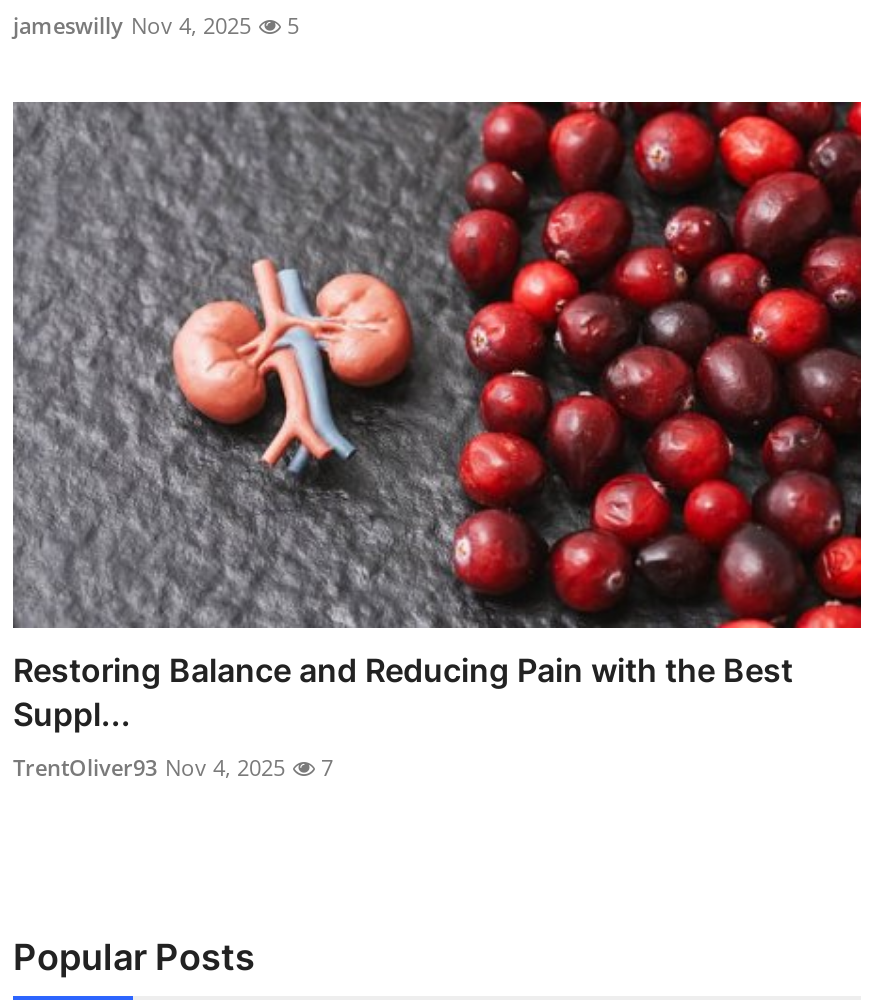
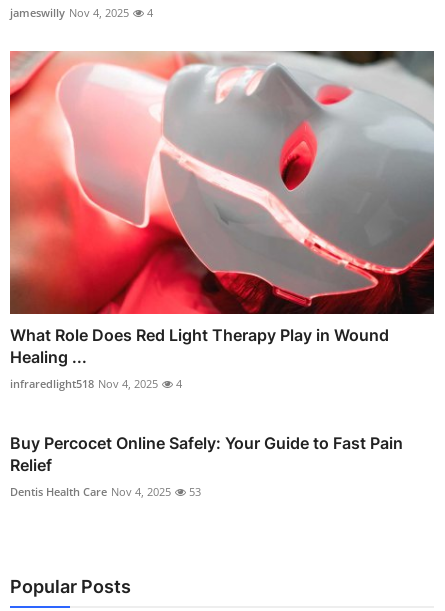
- jameswilly Nov 4, 2025 5
+ jameswilly Nov 4, 2025 4

- [image]
- Restoring Balance and Reducing Pain with the Best
- Suppl...
- TrentOliver93 Nov 4, 2025
- 7
+ [image]
+ What Role Does Red Light Therapy Play in Wound
+ Healing ...
+ infraredlight518 Nov 4, 2025
+ 4
+ Buy Percocet Online Safely: Your Guide to Fast Pain
+ Relief
+ Dentis Health Care Nov 4, 2025
+ 53
